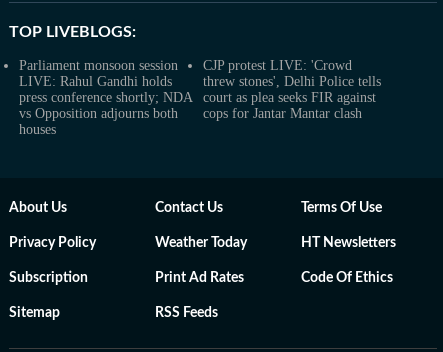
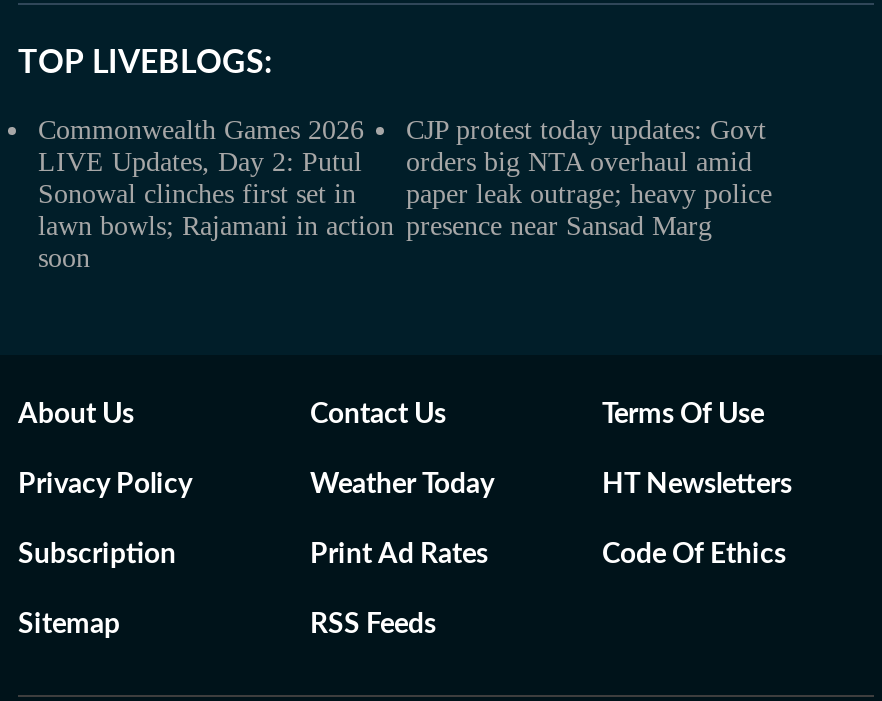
- Parliament monsoon session
- LIVE: Rahul Gandhi holds
- press conference shortly; NDA
- vs Opposition adjourns both
- houses
+ Commonwealth Games 2026
+ LIVE Updates, Day 2: Putul
+ Sonowal clinches first set in
+ lawn bowls; Rajamani in action
+ soon

- CJP protest LIVE: 'Crowd
- threw stones', Delhi Police tells
- court as plea seeks FIR against
- cops for Jantar Mantar clash
+ CJP protest today updates: Govt
+ orders big NTA overhaul amid
+ paper leak outrage; heavy police
+ presence near Sansad Marg
